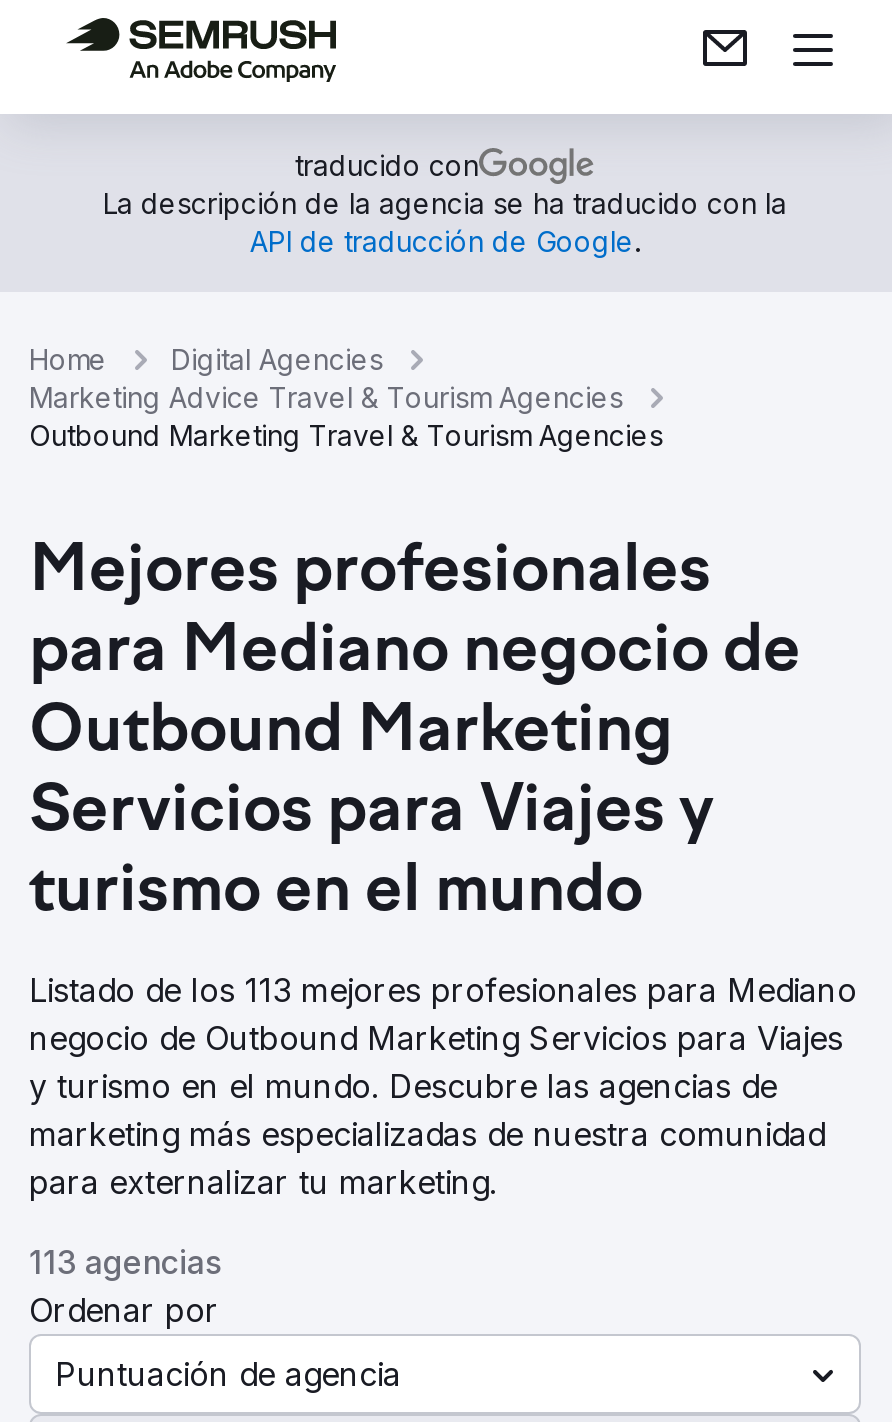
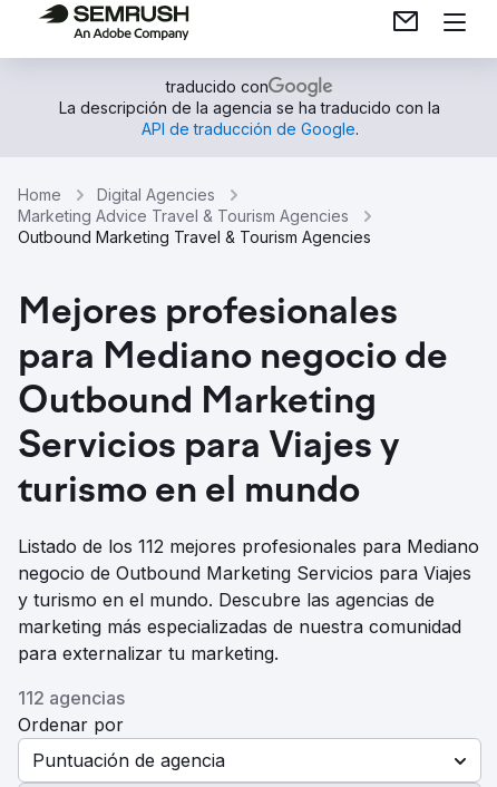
- Listado de los 113 mejores profesionales para Mediano
+ Listado de los 112 mejores profesionales para Mediano

- 113 agencias
+ 112 agencias
